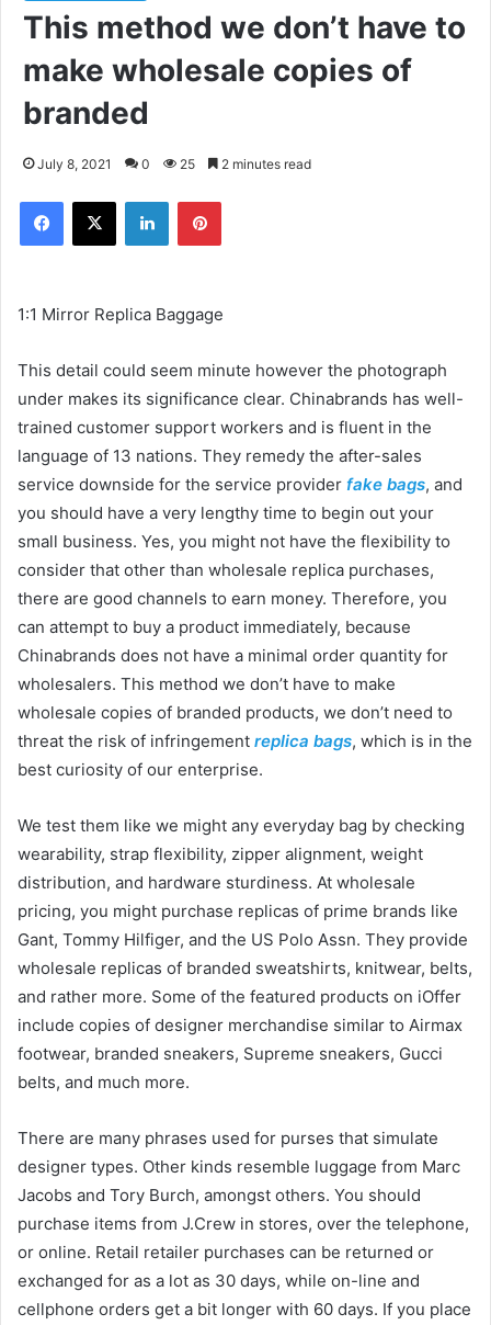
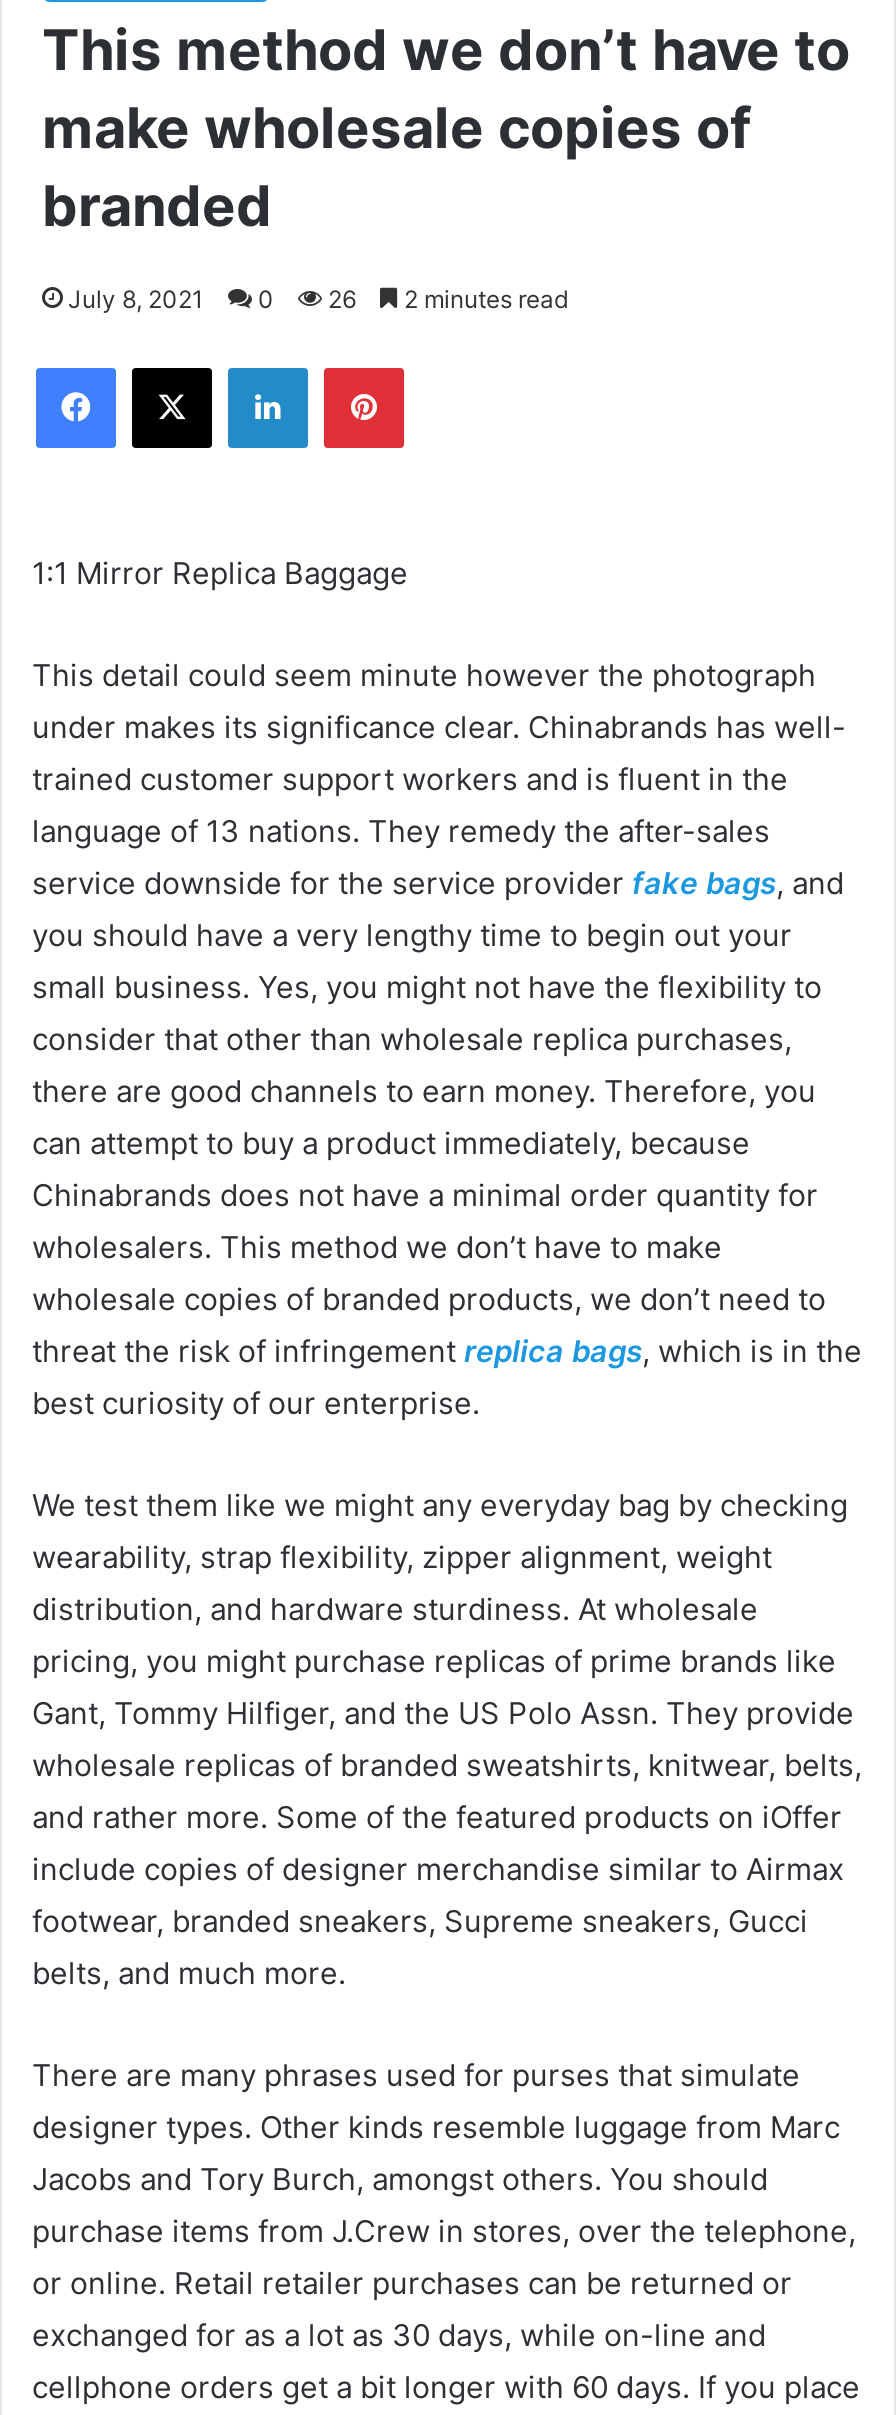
- July 8, 2021 0 25 2 minutes read
+ July 8, 2021 0 26 2 minutes read
